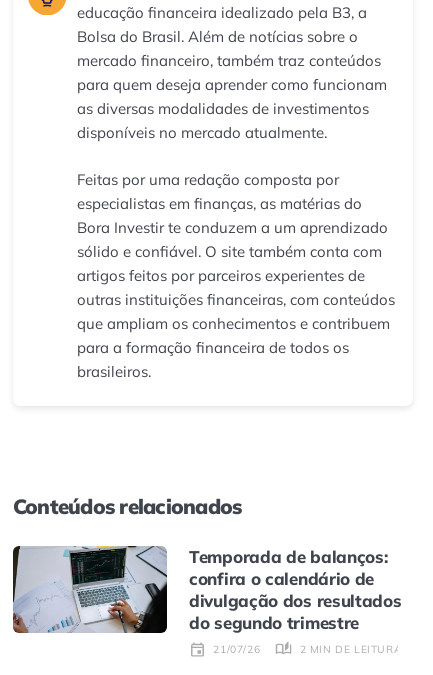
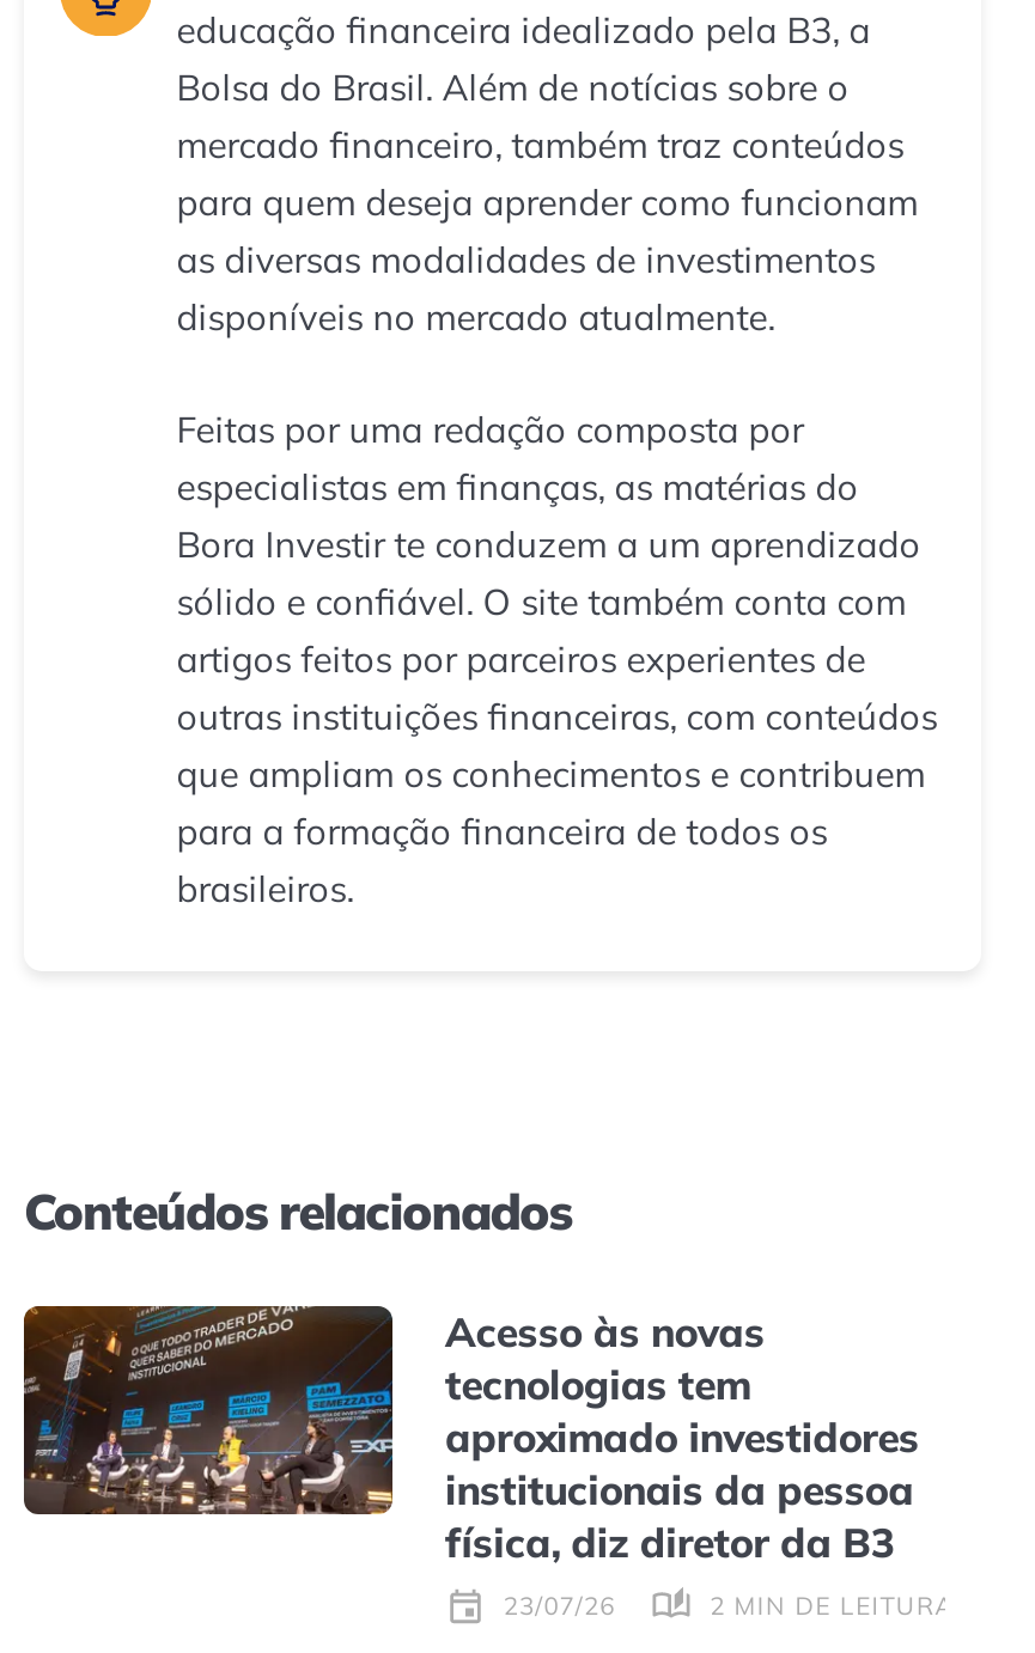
- [image]
- Temporada de balanços:
- confira o calendário de
- divulgação dos resultados
- do segundo trimestre
+ [image]
+ Acesso às novas
+ tecnologias tem
+ aproximado investidores
+ institucionais da pessoa
+ física, diz diretor da B3

- 21/07/26
+ 23/07/26
